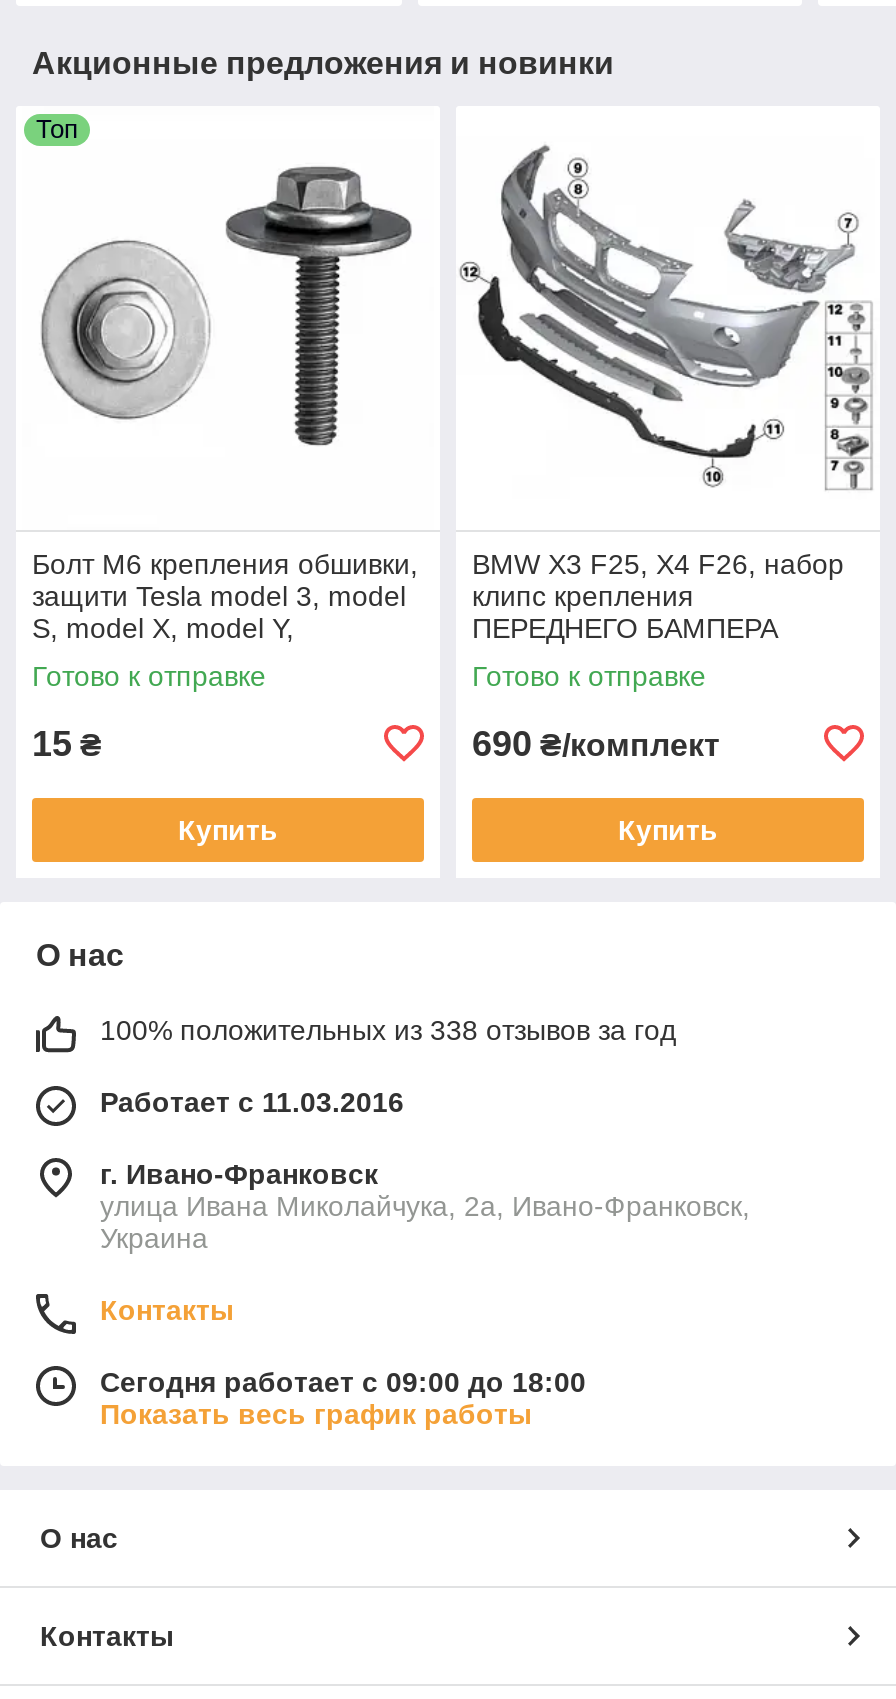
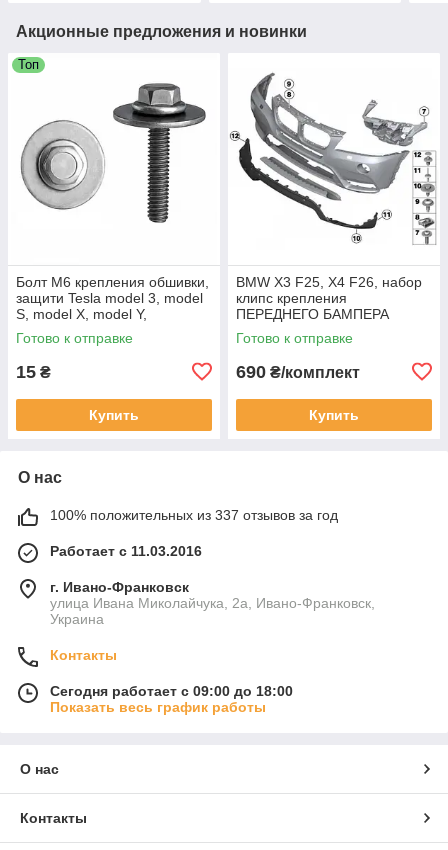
- 100% положительных из 338 отзывов за год
+ 100% положительных из 337 отзывов за год
